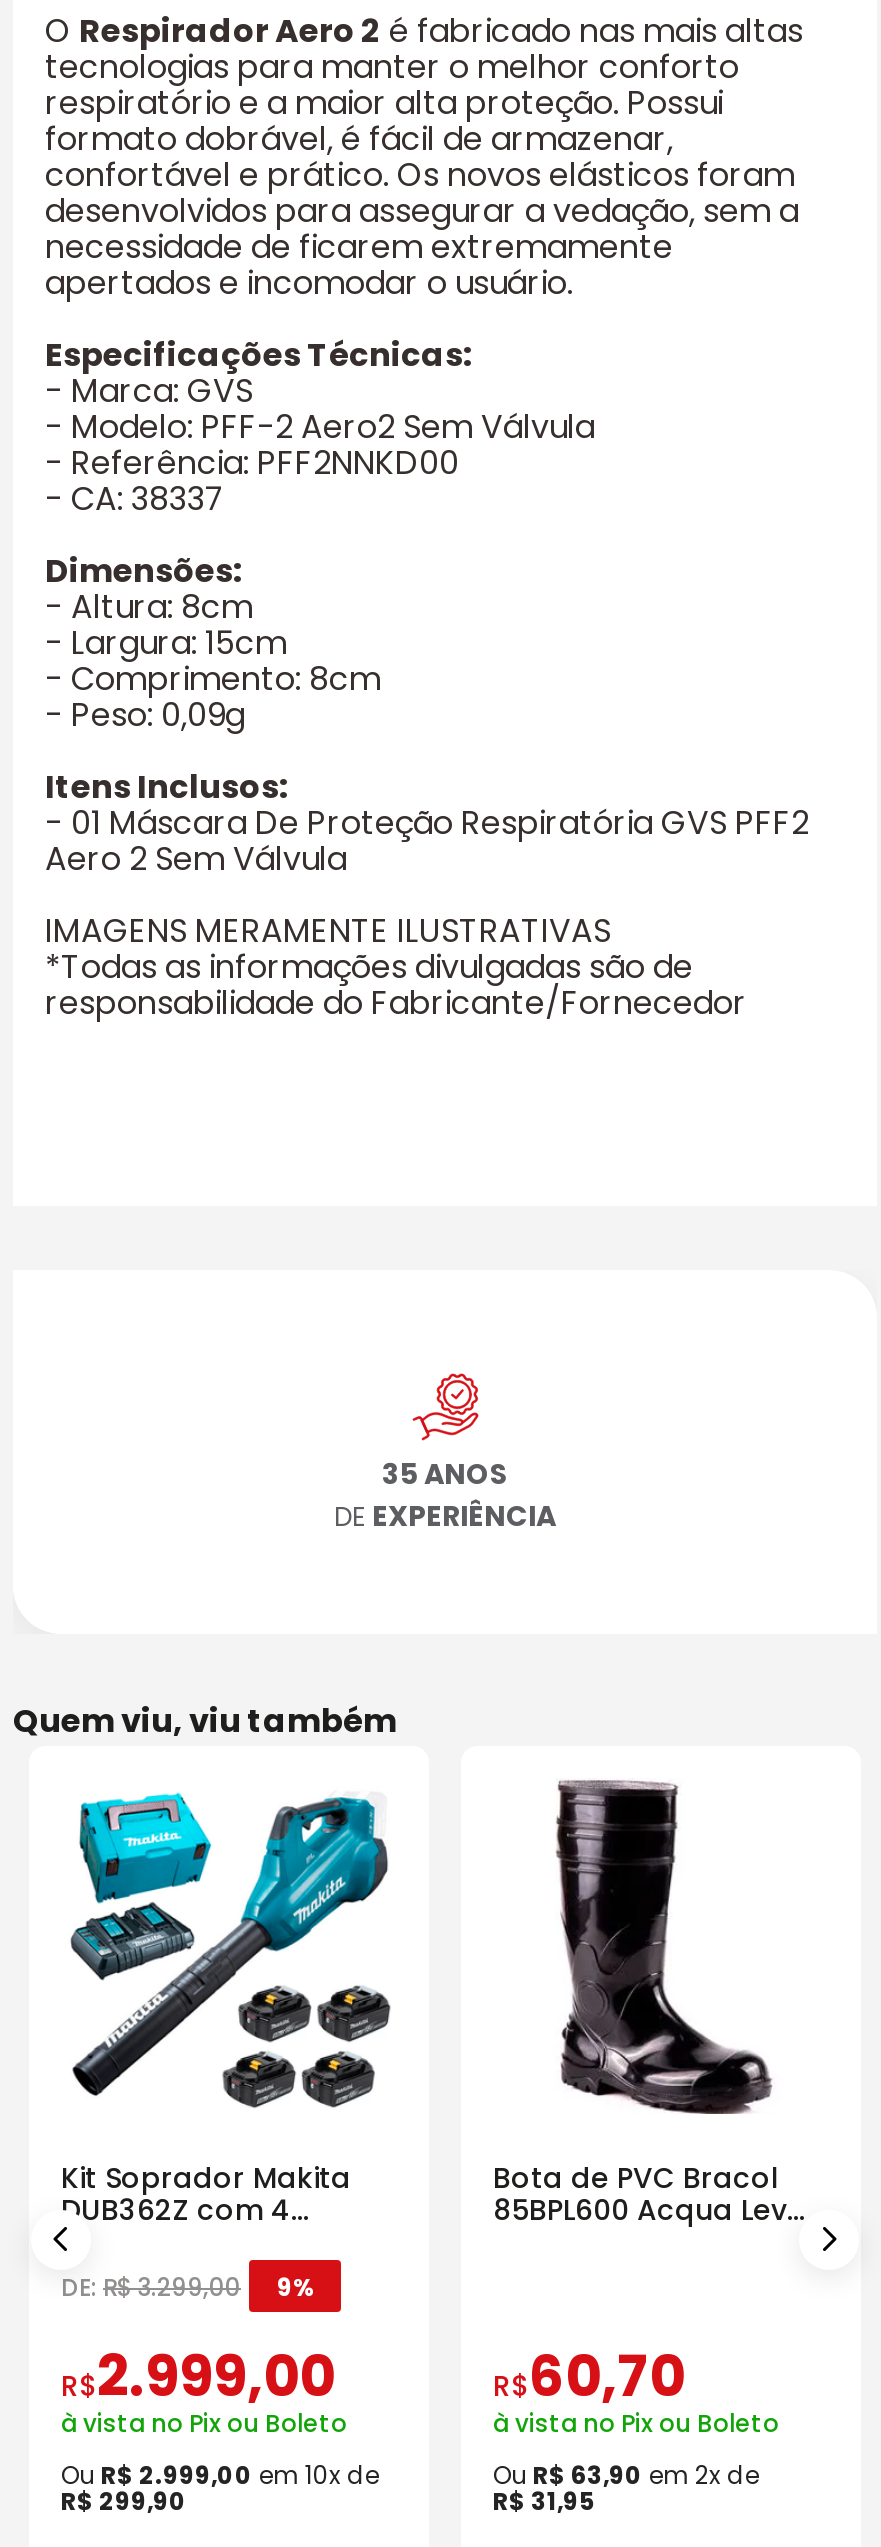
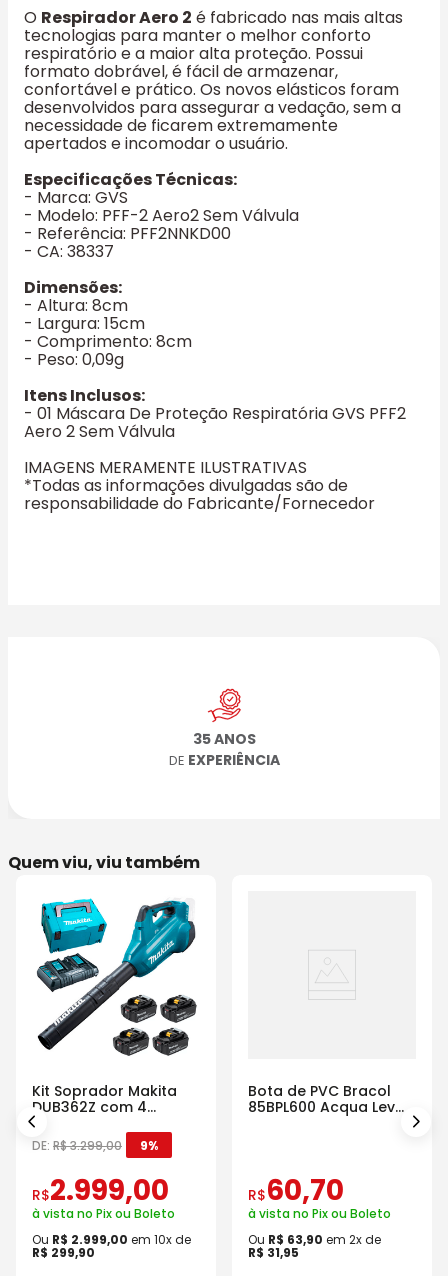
- [image]
